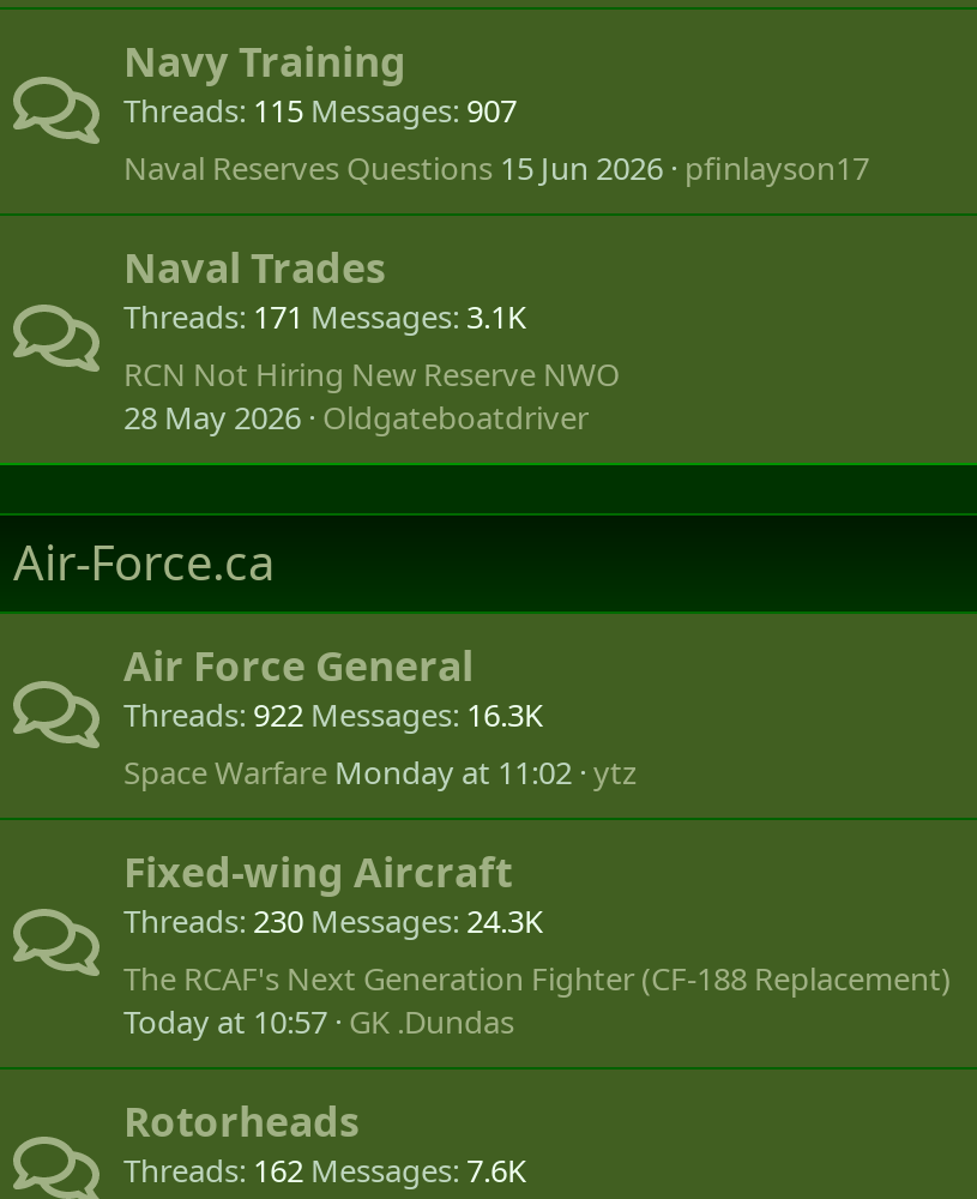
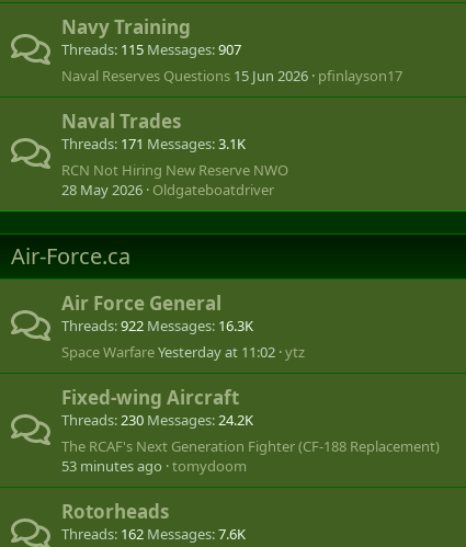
- Space Warfare Monday at 11:02 ytz
+ Space Warfare Yesterday at 11:02 ytz

- Threads 230 Messages 24.3K
+ Threads 230 Messages 24.2K

- Today at 10:57 GK .Dundas
+ 53 minutes ago tomydoom
